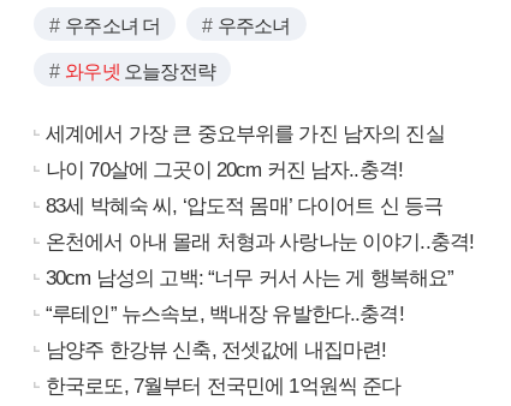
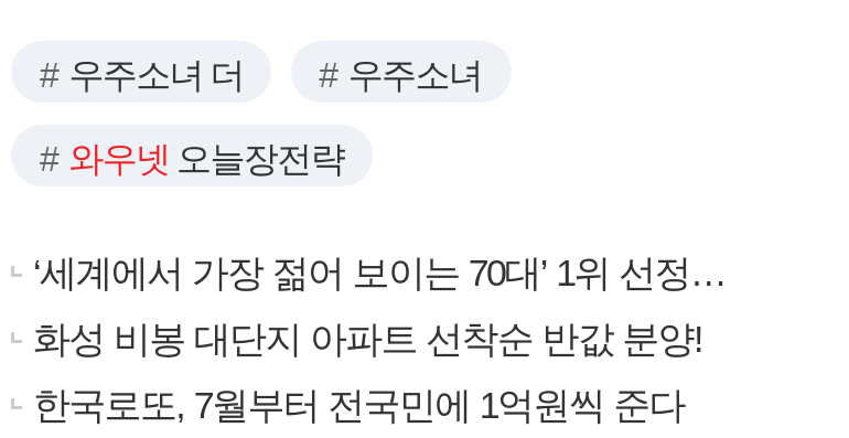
- 세계에서 가장 큰 중요부위를 가진 남자의 진실
- 나이 70살에 그곳이 20cm 커진 남자..충격!
- 83세 박혜숙 씨, ‘압도적 몸매’ 다이어트 신 등극
- 온천에서 아내 몰래 처형과 사랑나눈 이야기..충격!
- 30cm 남성의 고백: “너무 커서 사는 게 행복해요”
- “루테인” 뉴스속보, 백내장 유발한다..충격!
- 남양주 한강뷰 신축, 전셋값에 내집마련!
+ ‘세계에서 가장 젊어 보이는 70대’ 1위 선정…
+ 화성 비봉 대단지 아파트 선착순 반값 분양!
